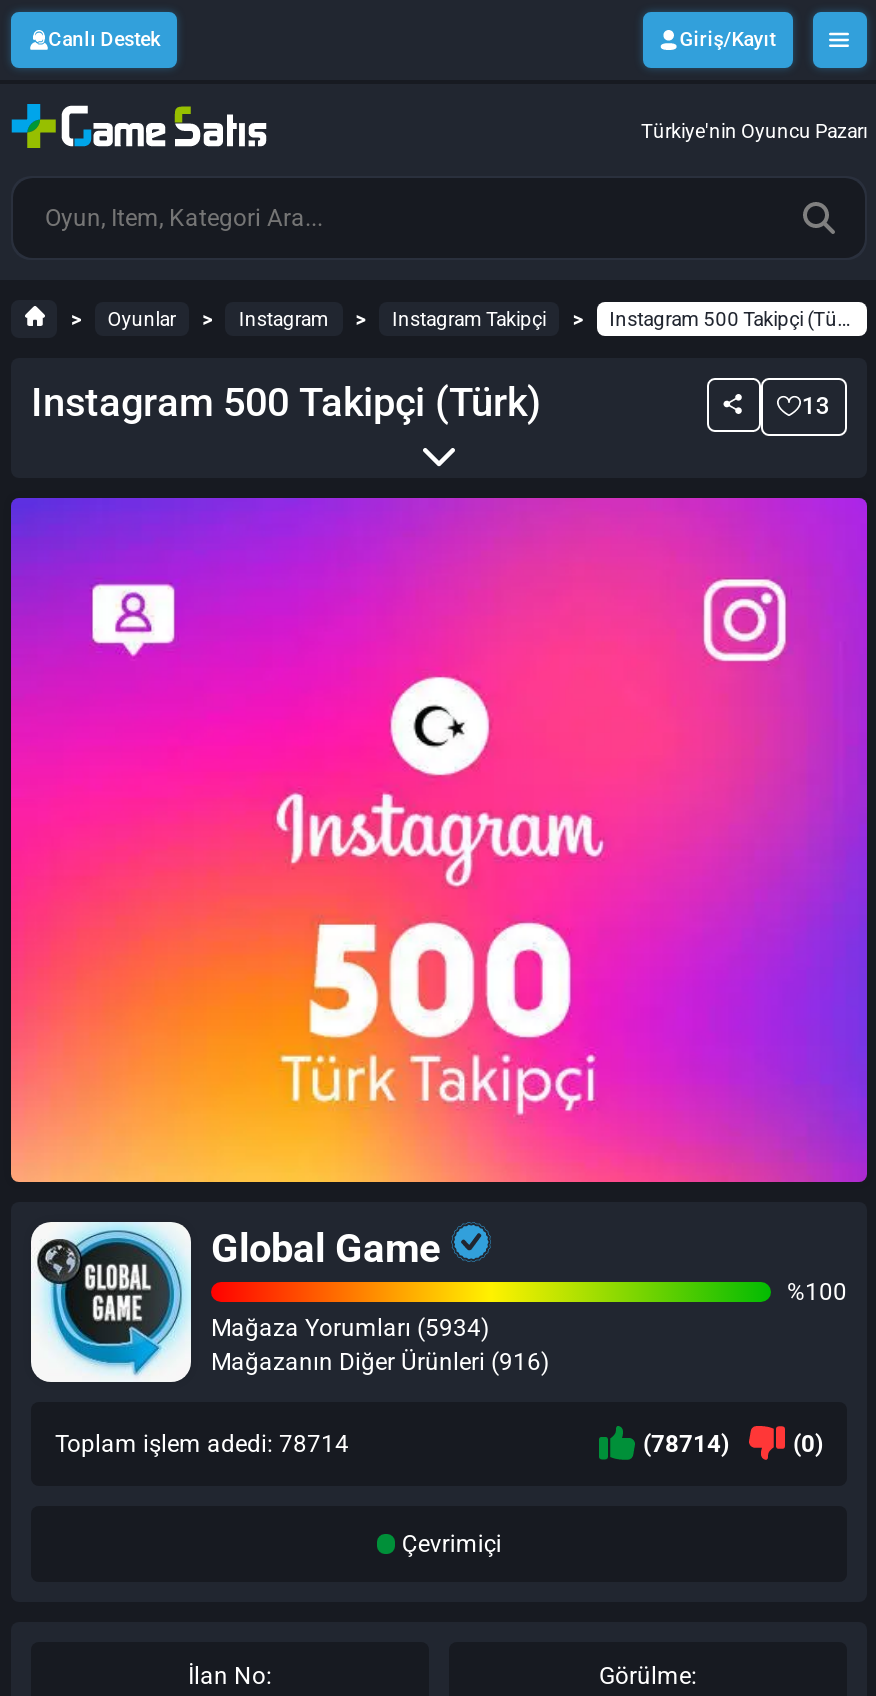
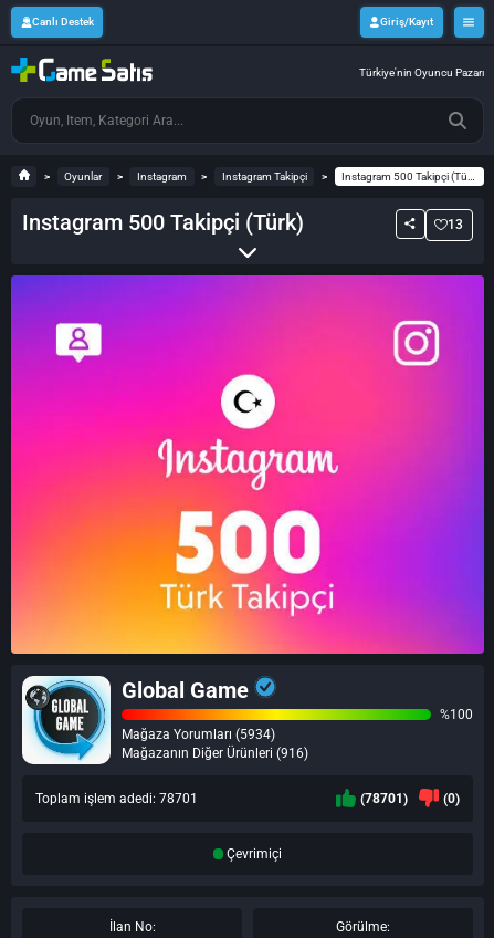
- Toplam işlem adedi: 78714
+ Toplam işlem adedi: 78701

- (78714)
+ (78701)
